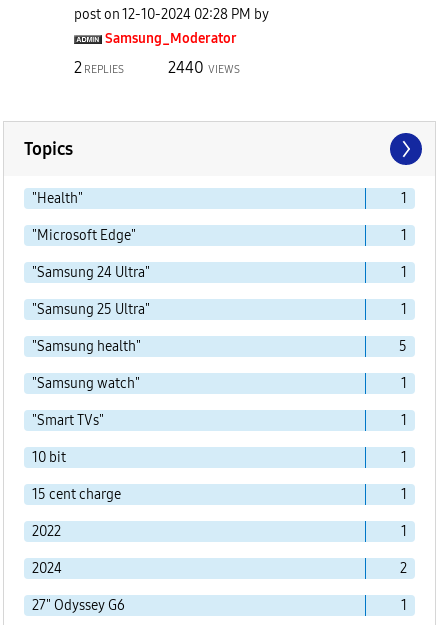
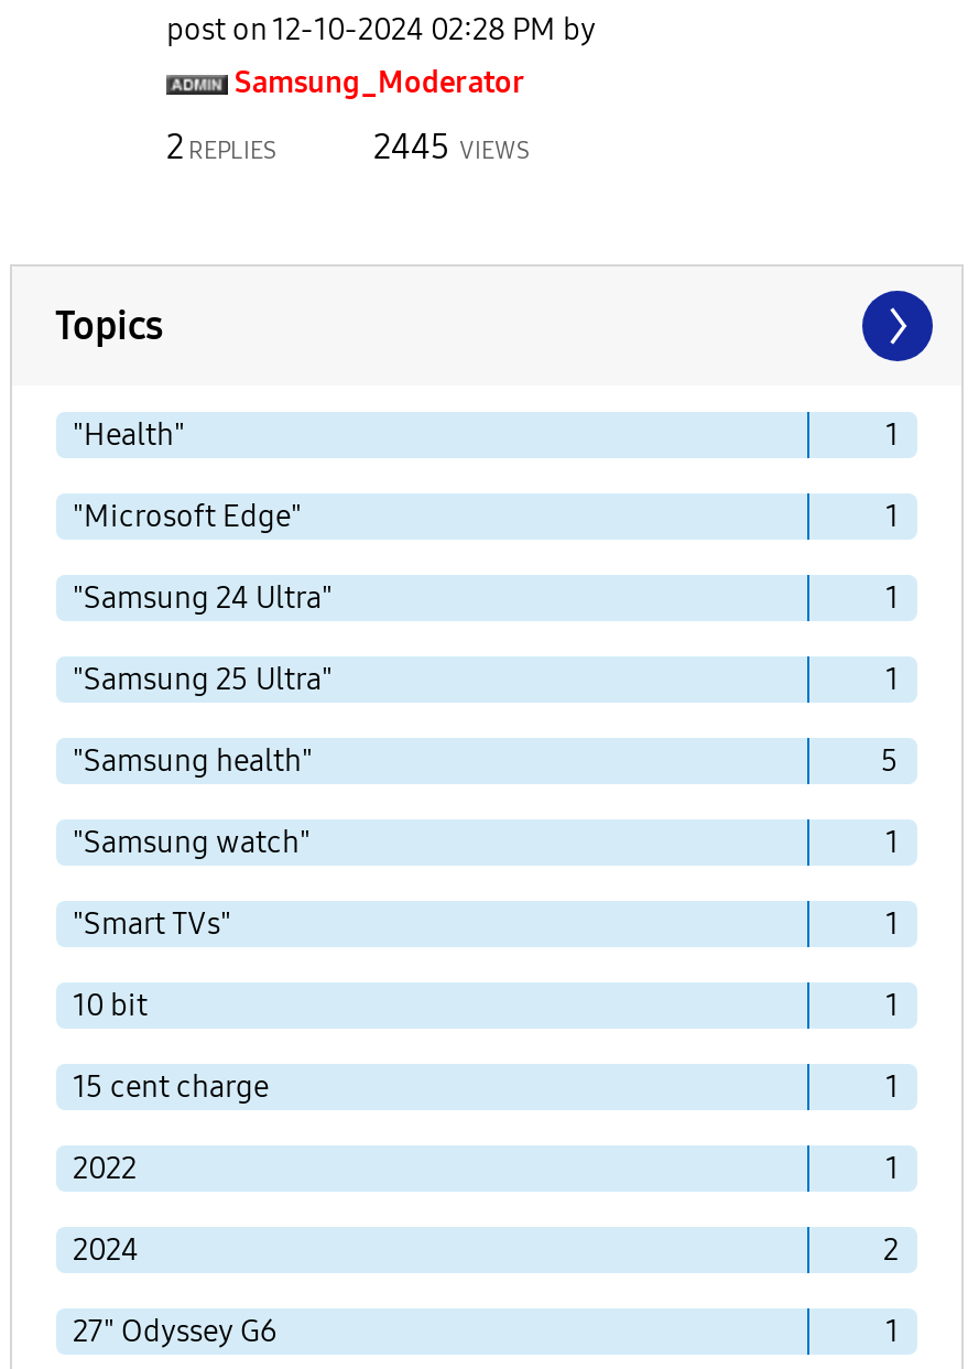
- 2440 VIEWS
+ 2445 VIEWS
